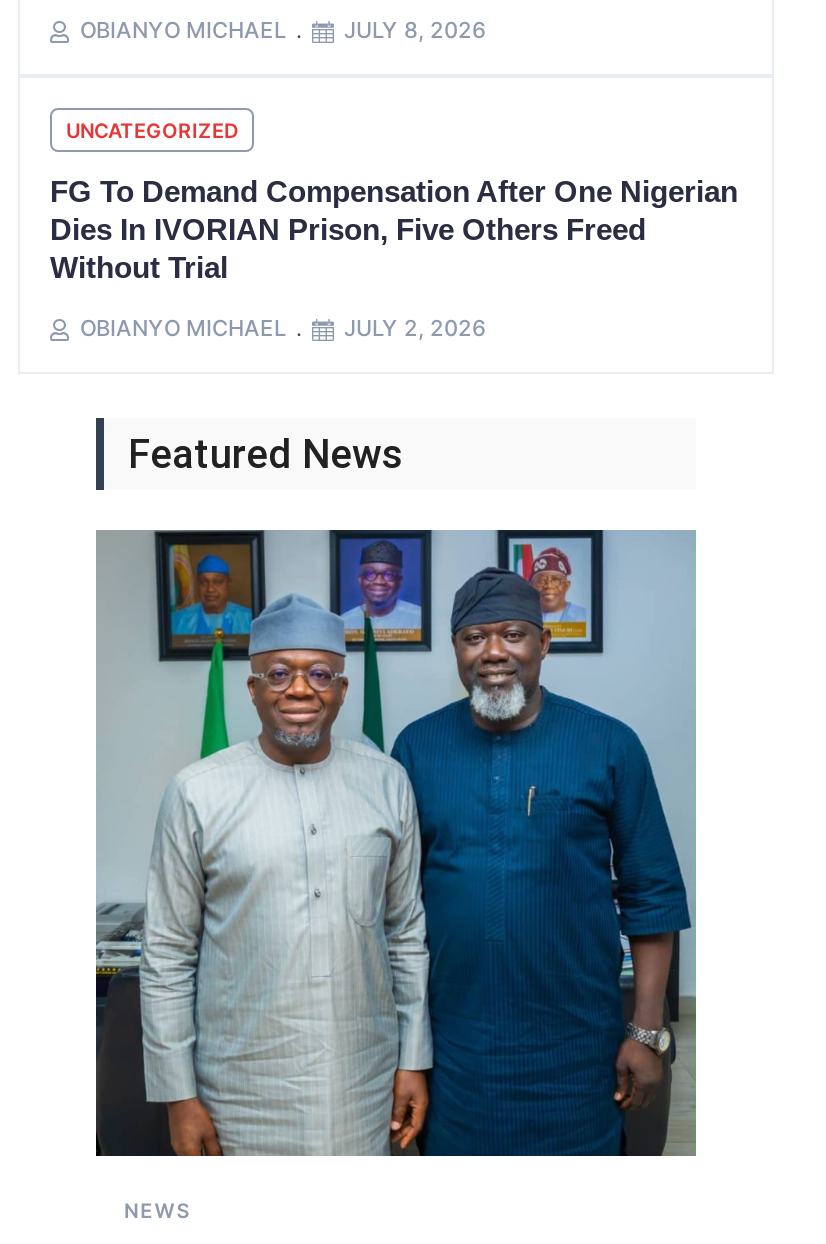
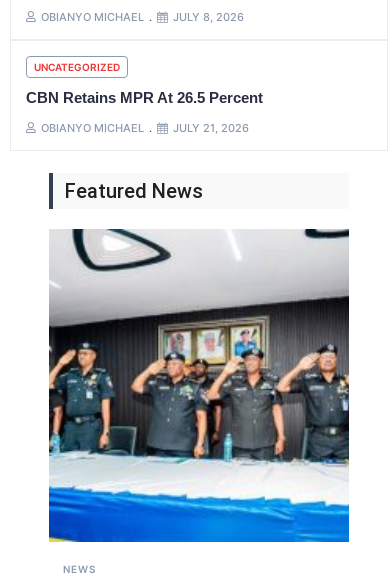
- FG To Demand Compensation After One Nigerian
- Dies In IVORIAN Prison, Five Others Freed
- Without Trial
+ CBN Retains MPR At 26.5 Percent

- JULY 2, 2026
+ JULY 21, 2026

- [image]
+ [image]
